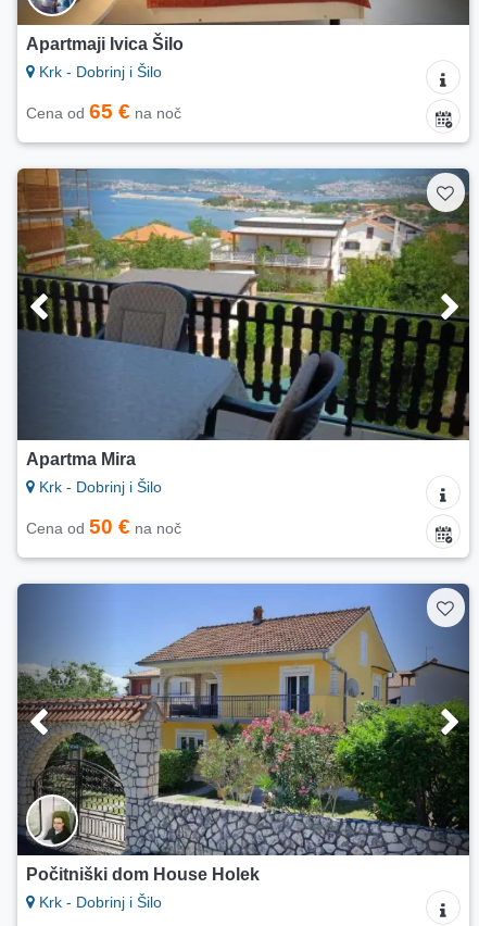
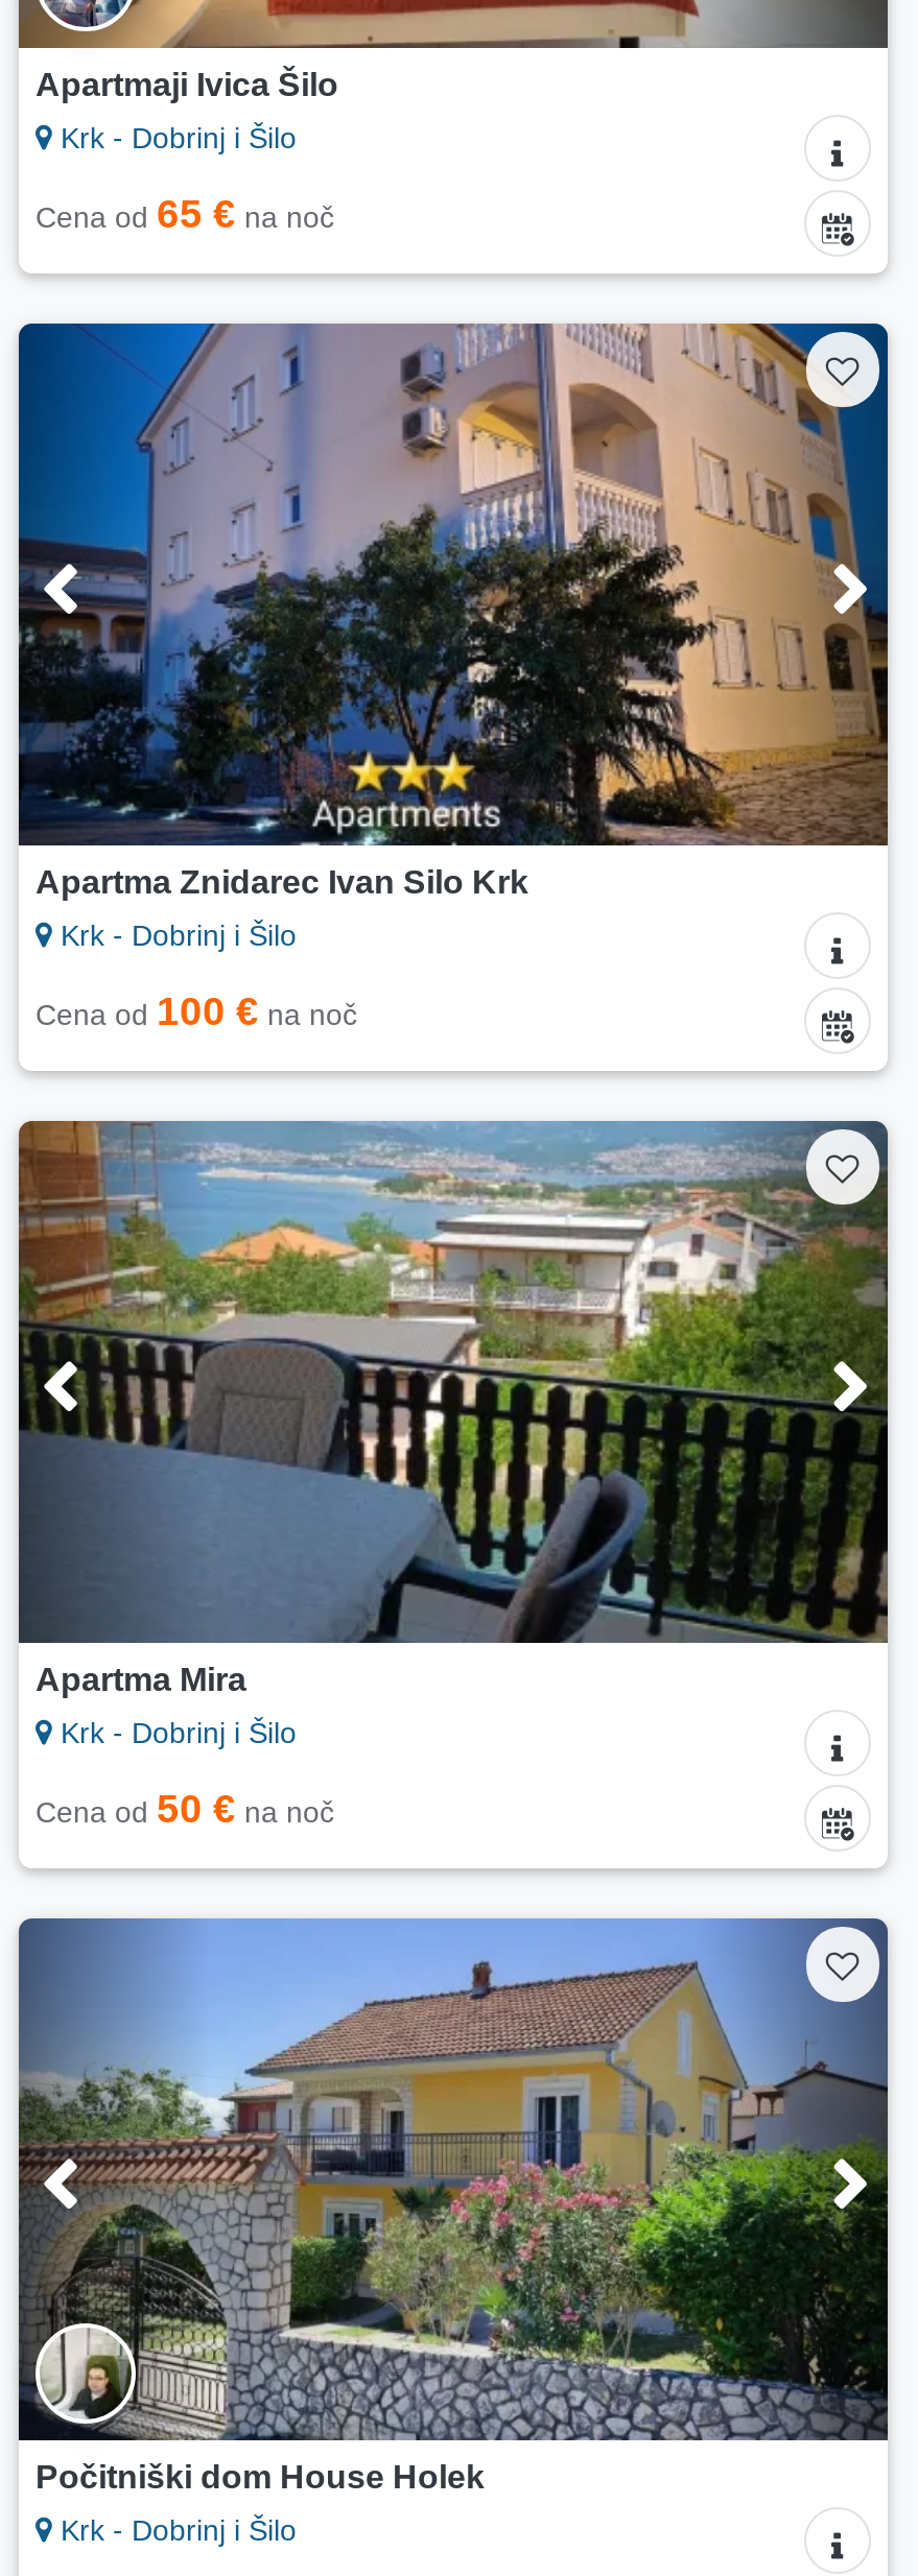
+ [image]
+ Apartma Znidarec Ivan Silo Krk
+ Krk - Dobrinj i Šilo
+ Cena od 100 €na noč
